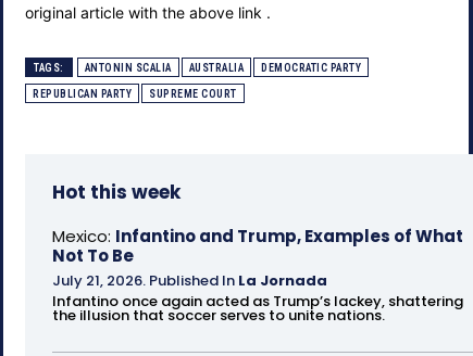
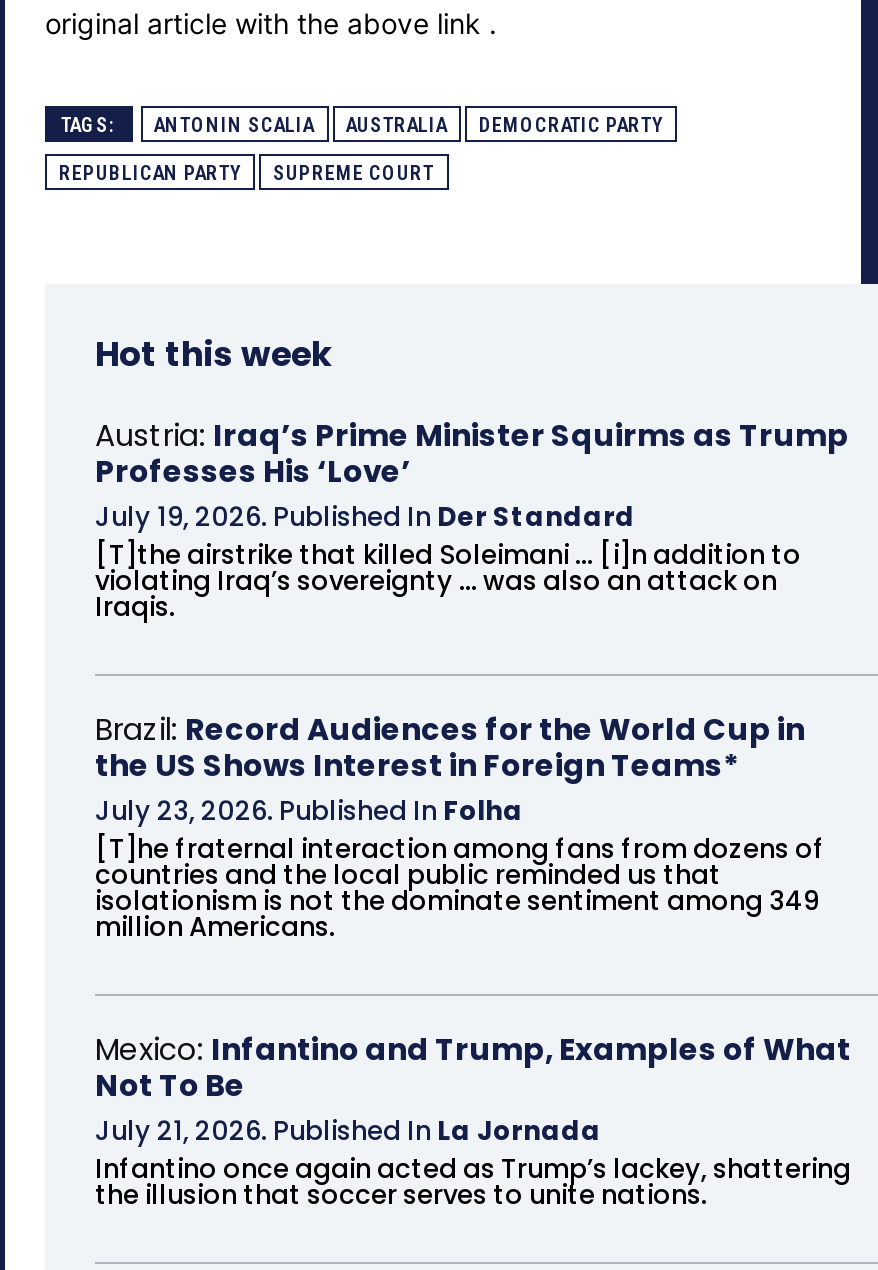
+ Austria: Iraq’s Prime Minister Squirms as Trump
+ Professes His ‘Love’
+ July 19, 2026. Published In Der Standard
+ [T]the airstrike that killed Soleimani ... [i]n addition to
+ violating Iraq’s sovereignty ... was also an attack on
+ Iraqis.
+ Brazil: Record Audiences for the World Cup in
+ the US Shows Interest in Foreign Teams*
+ July 23, 2026. Published In Folha
+ [T]he fraternal interaction among fans from dozens of
+ countries and the local public reminded us that
+ isolationism is not the dominate sentiment among 349
+ million Americans.
